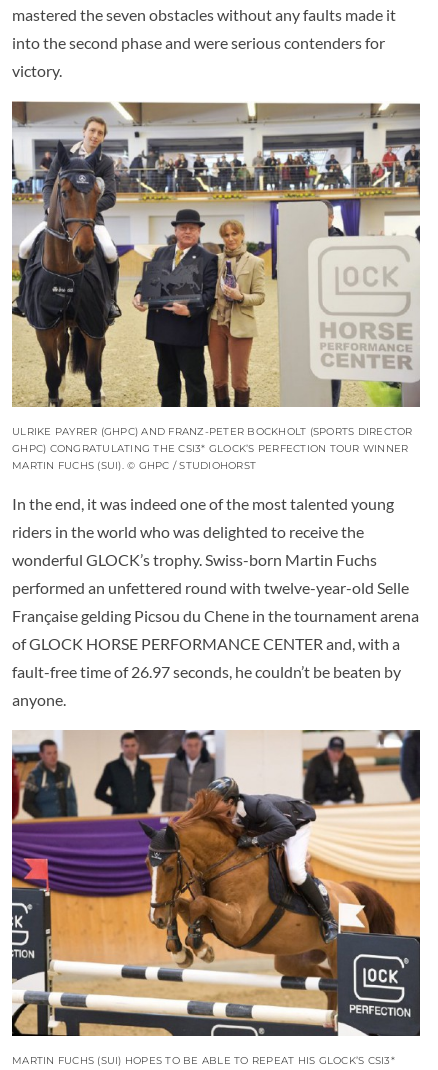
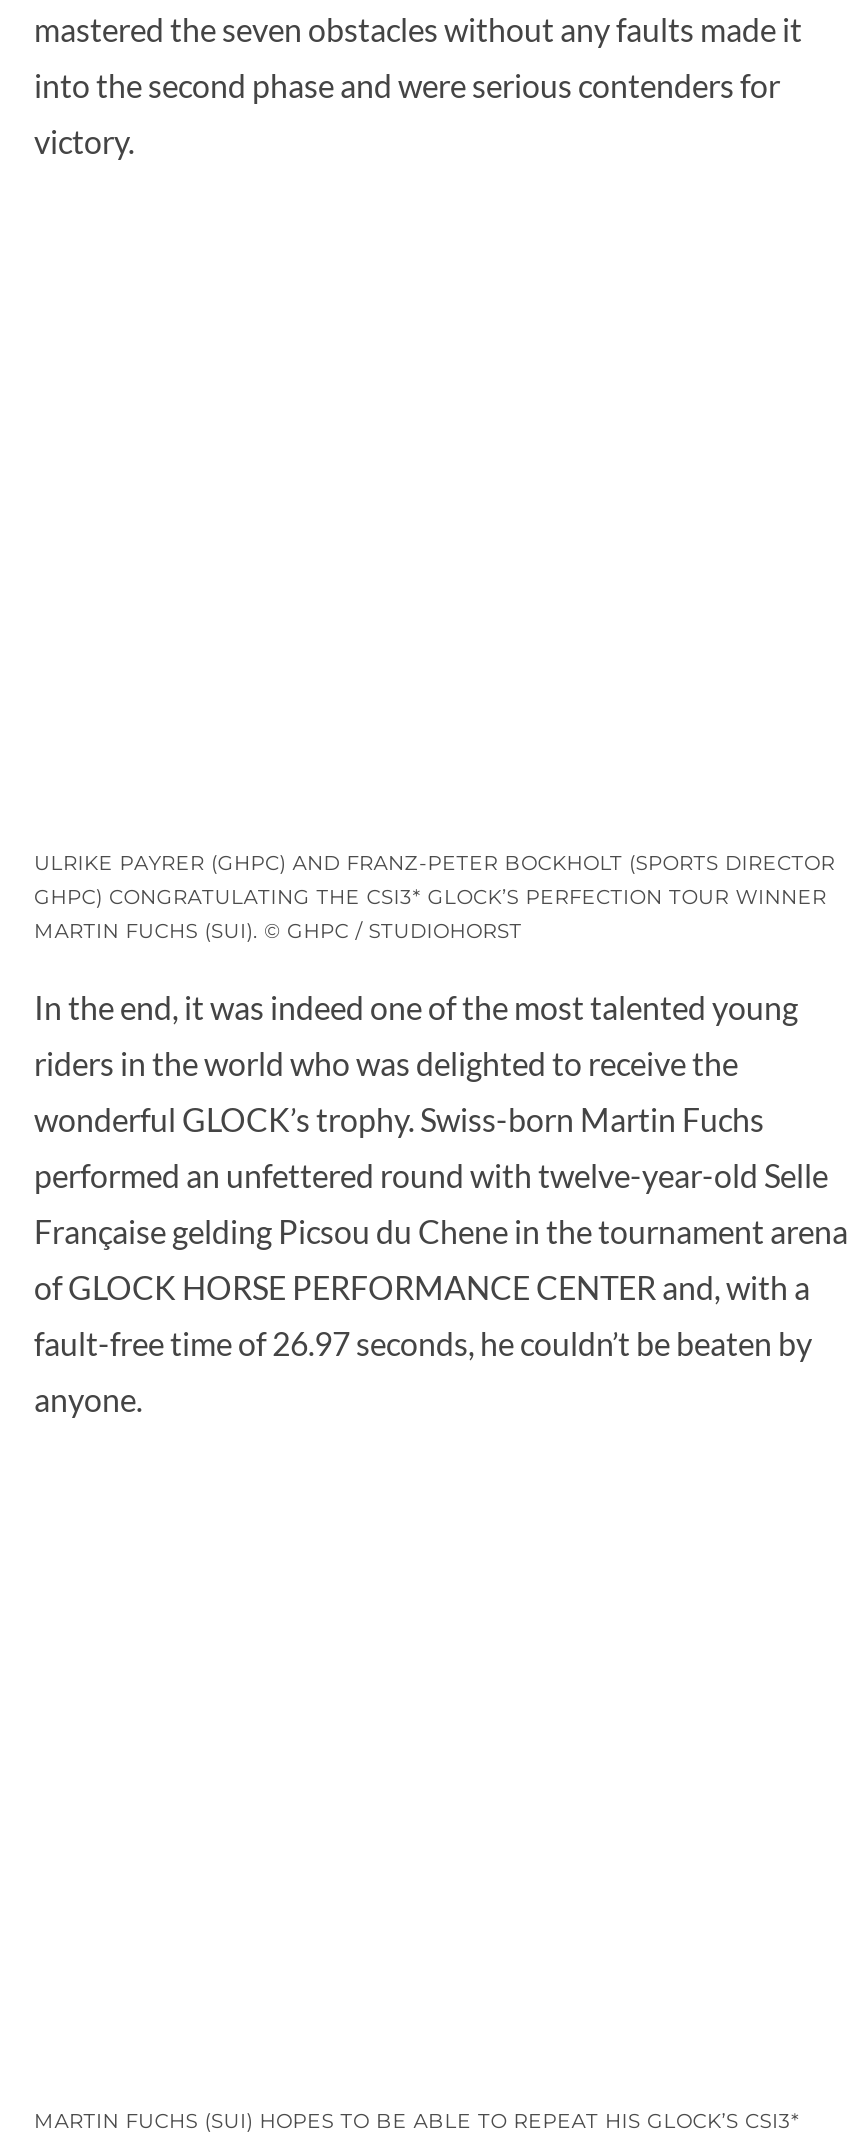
- [image]

- [image]
